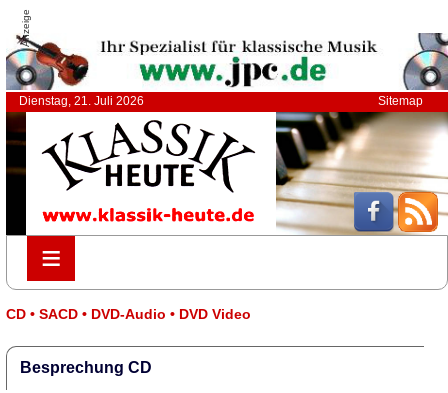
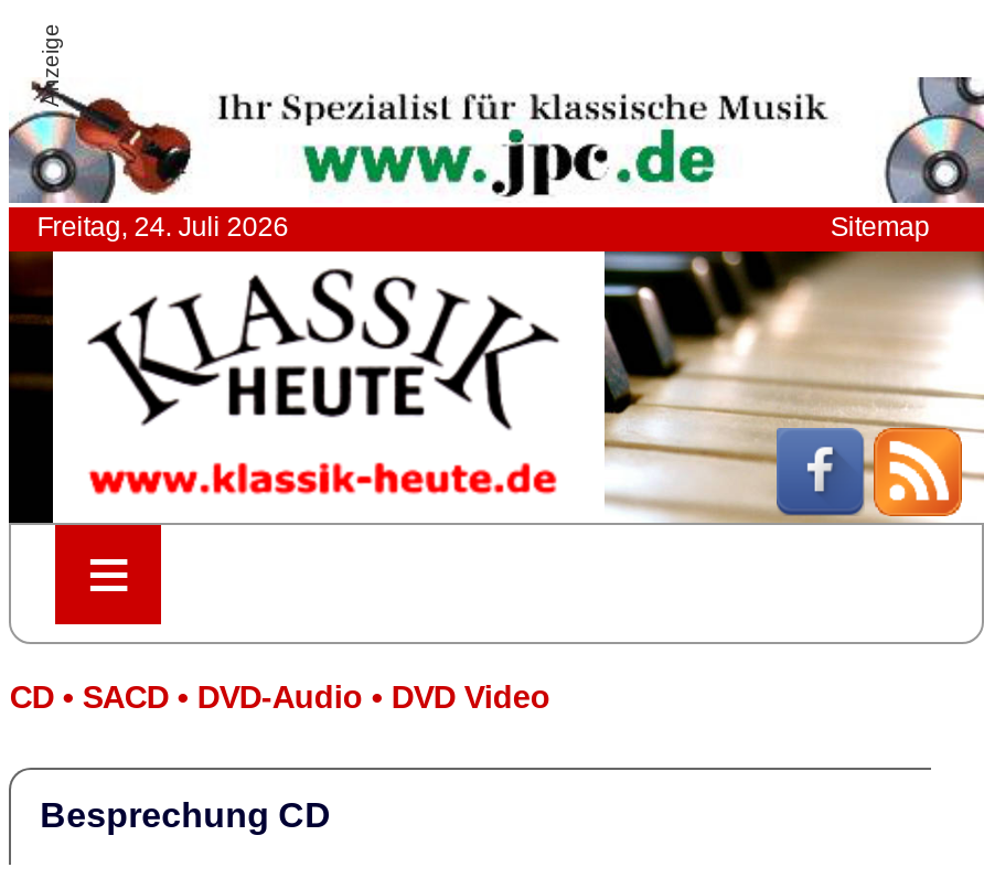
- Dienstag, 21. Juli 2026
+ Freitag, 24. Juli 2026
